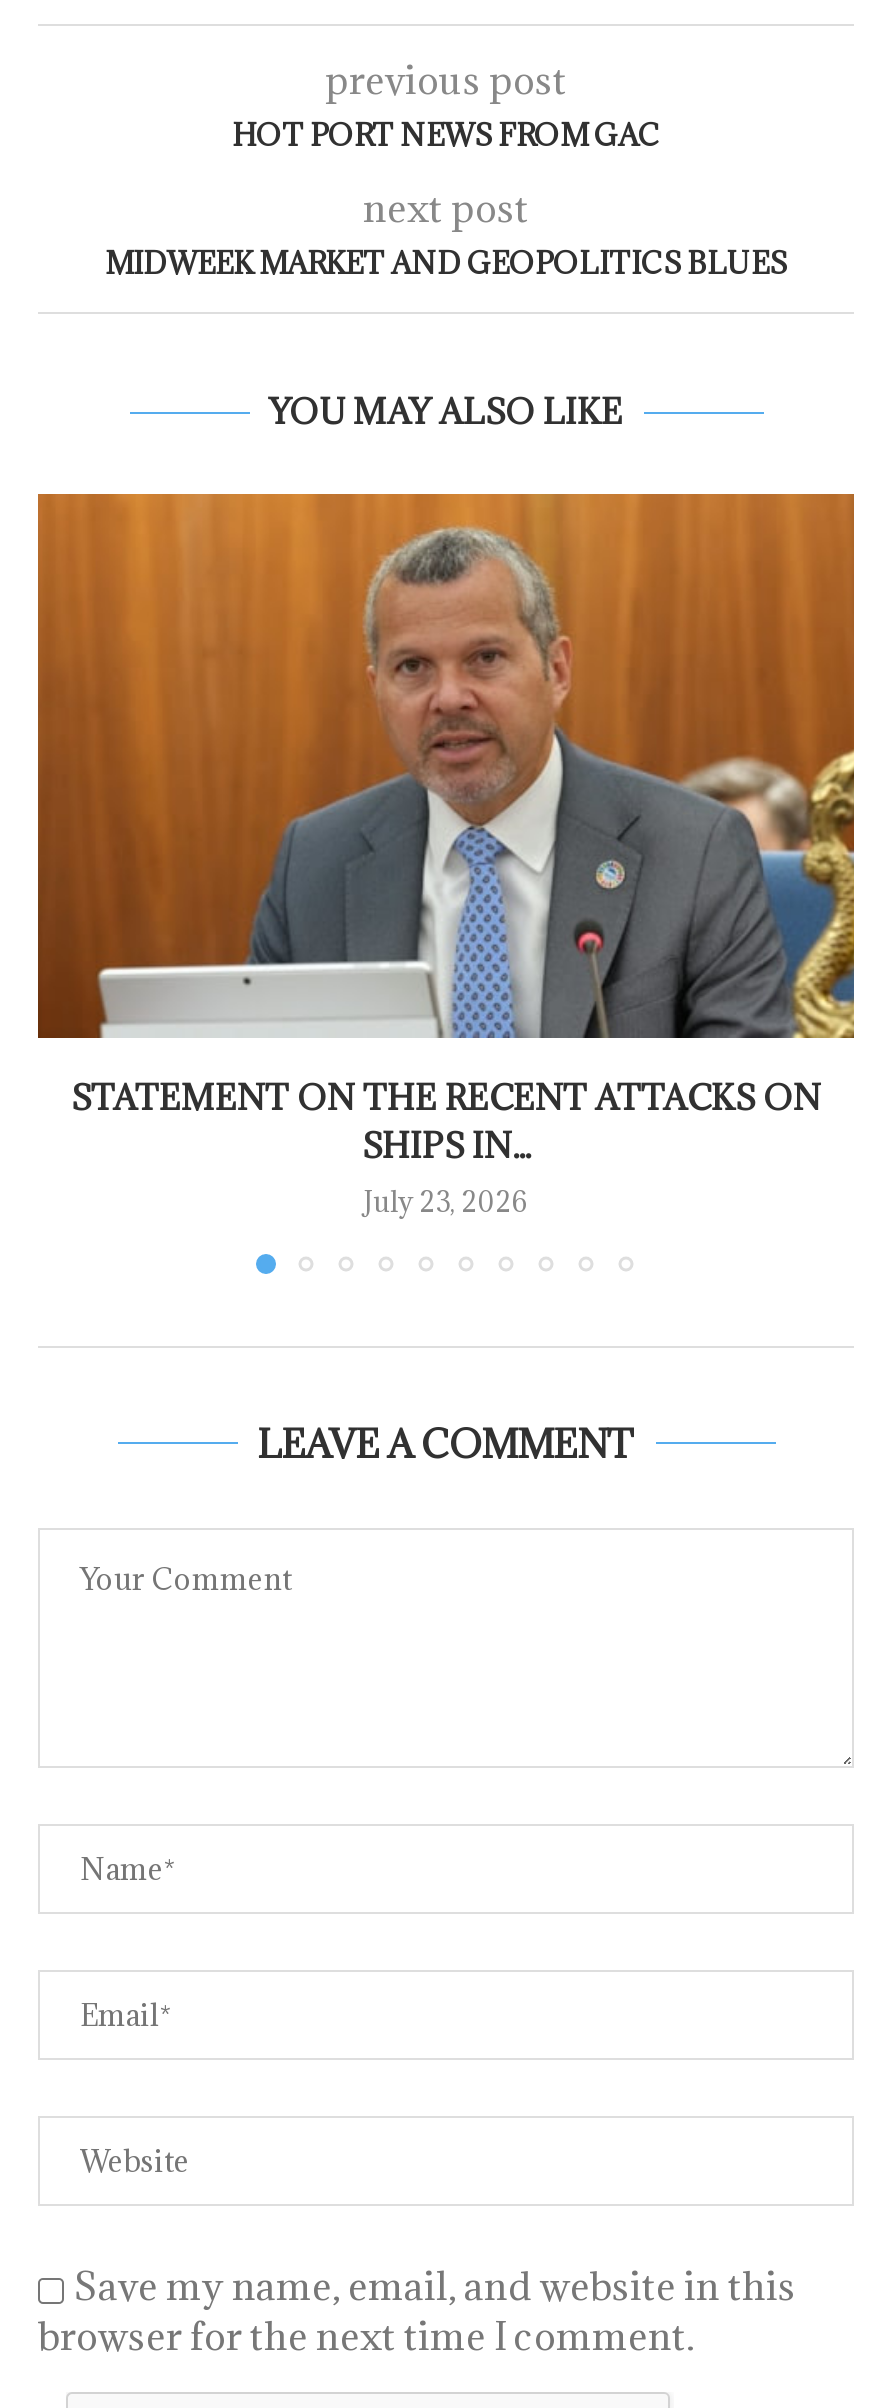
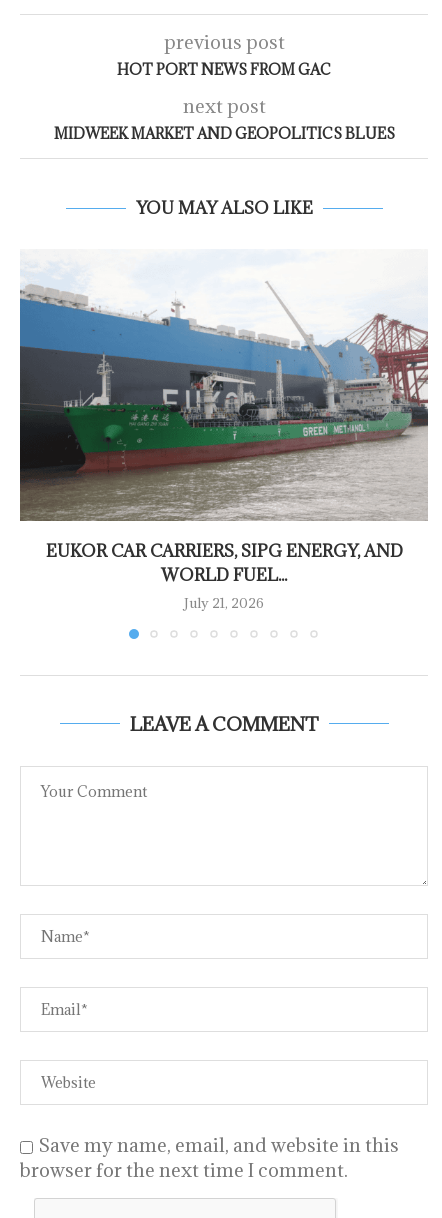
- [image]
- STATEMENT ON THE RECENT ATTACKS ON
- SHIPS IN...
- July 23, 2026
+ [image]
+ EUKOR CAR CARRIERS, SIPG ENERGY, AND
+ WORLD FUEL...
+ July 21, 2026
